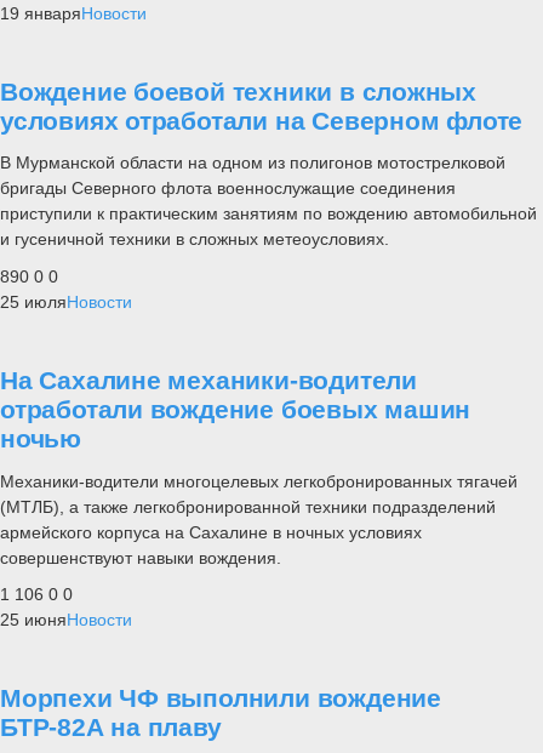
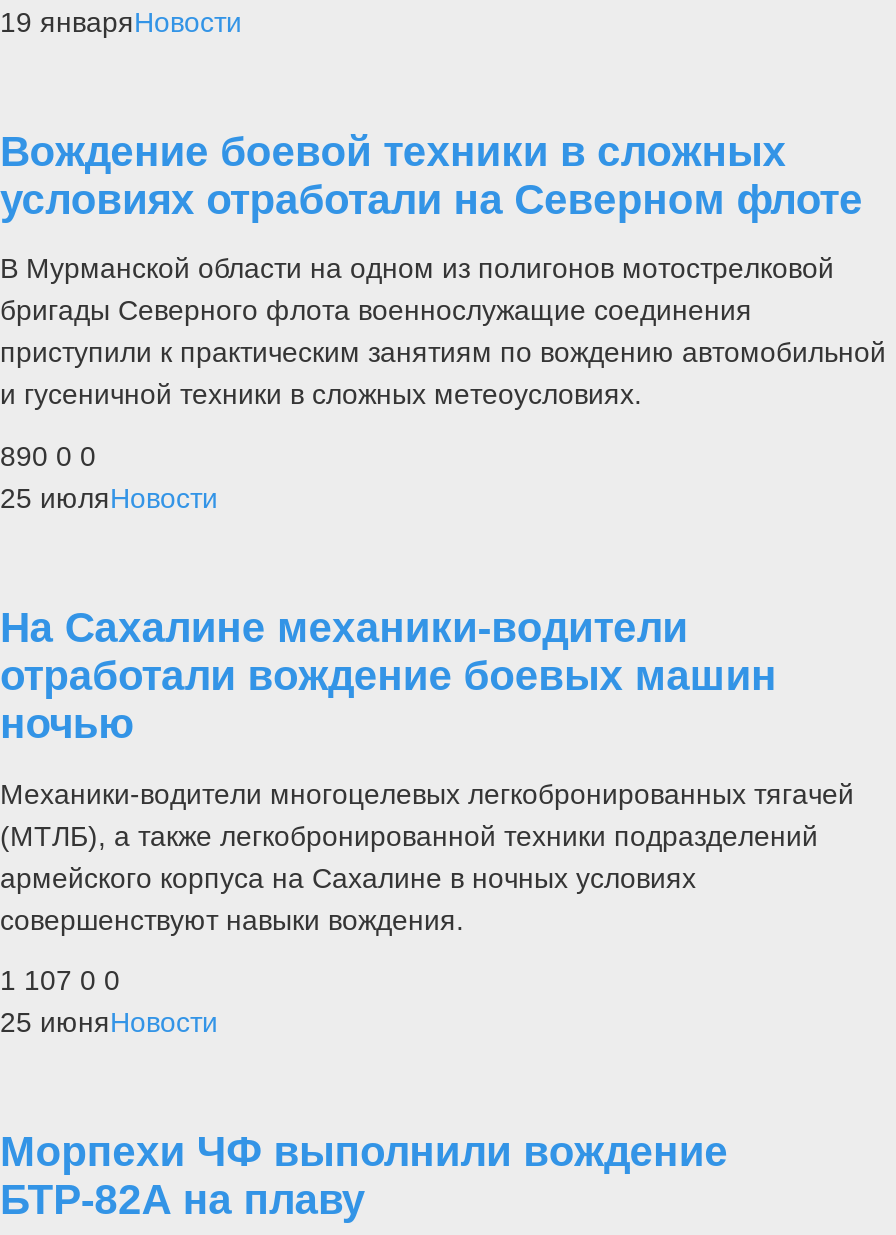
- 1 106 0 0
+ 1 107 0 0
